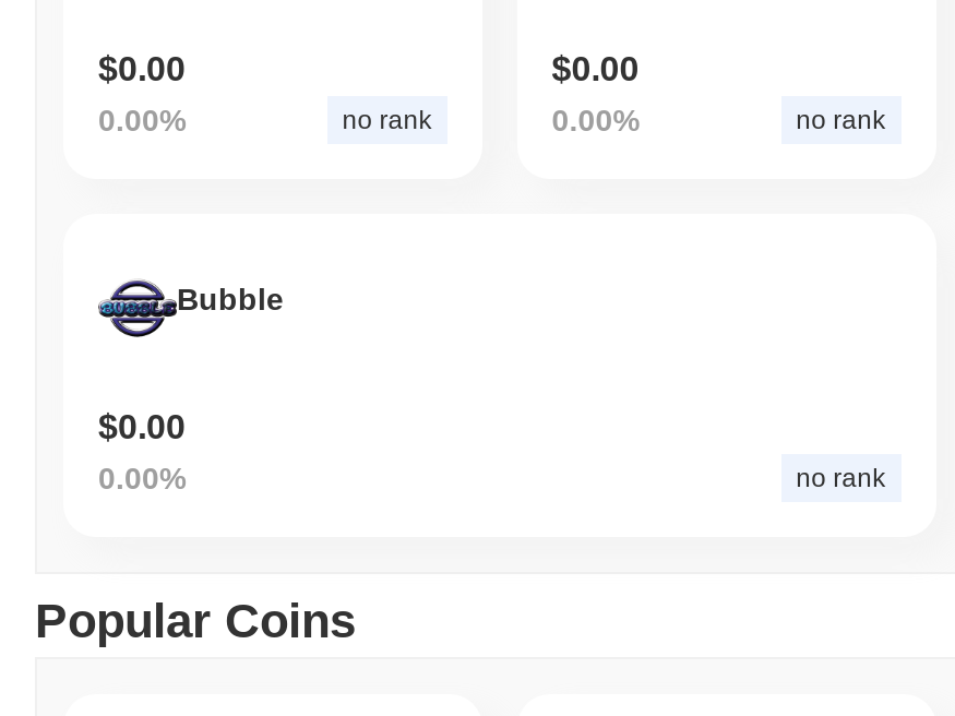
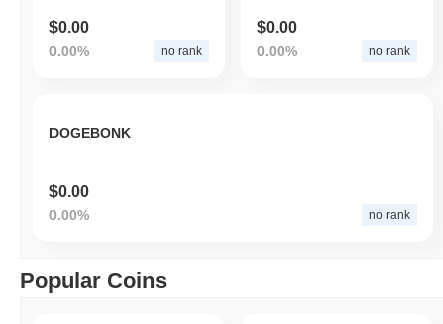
- Bubble
+ DOGEBONK
